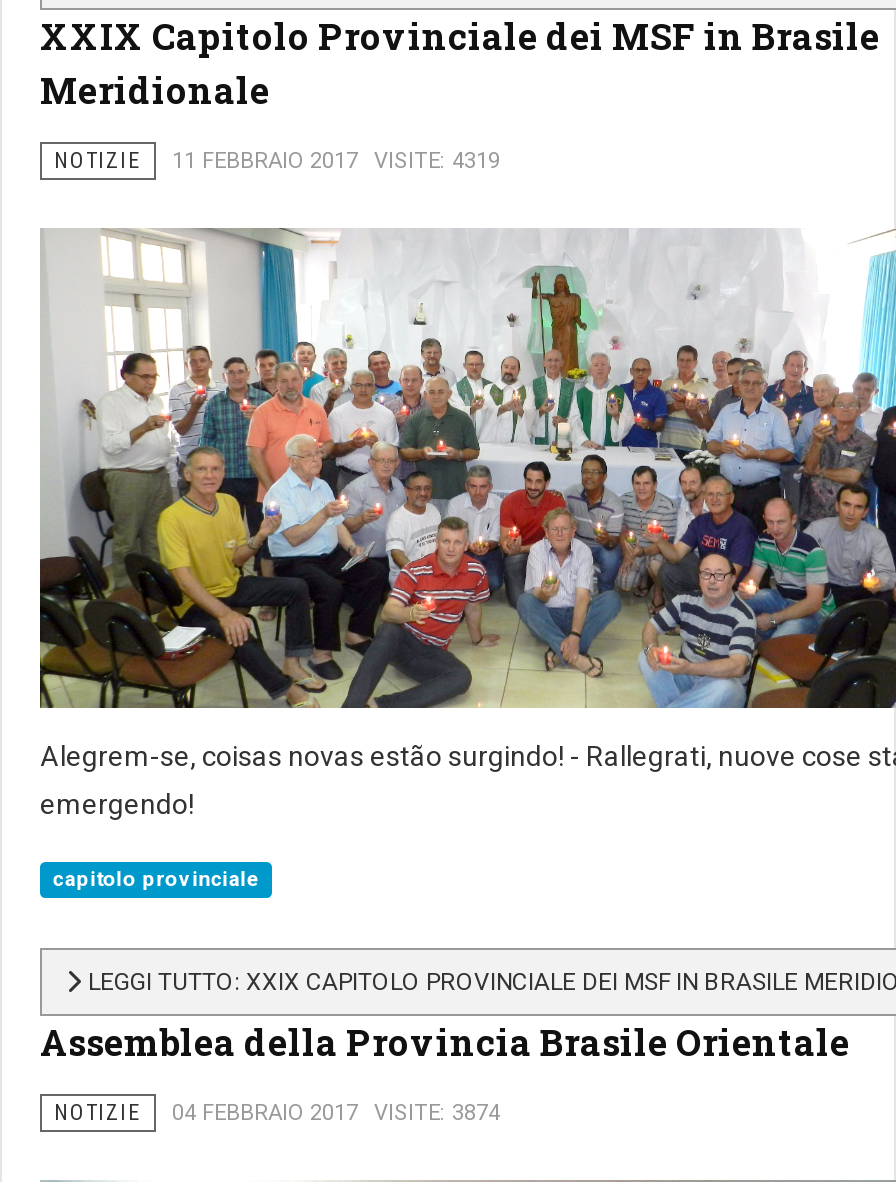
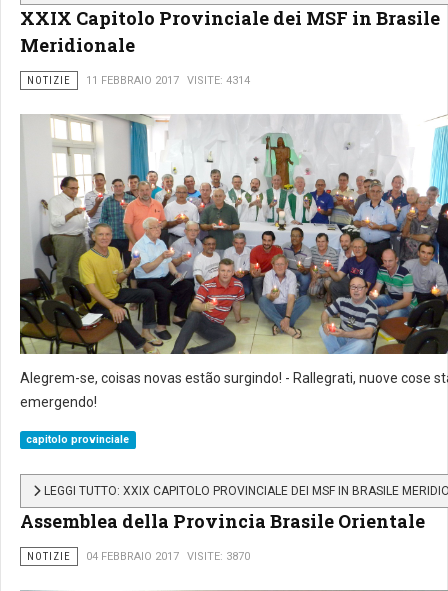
- NOTIZIE 11 FEBBRAIO 2017 VISITE: 4319
+ NOTIZIE 11 FEBBRAIO 2017 VISITE: 4314

- NOTIZIE 04 FEBBRAIO 2017 VISITE: 3874
+ NOTIZIE 04 FEBBRAIO 2017 VISITE: 3870
